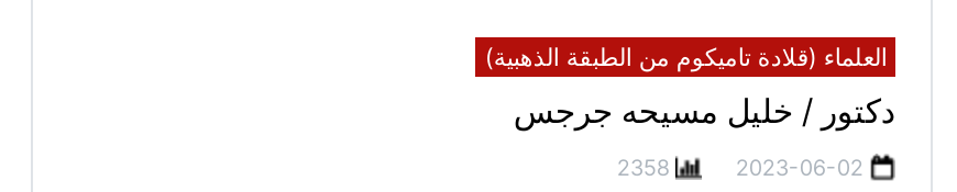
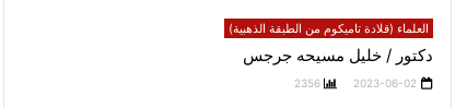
- 2358
+ 2356
